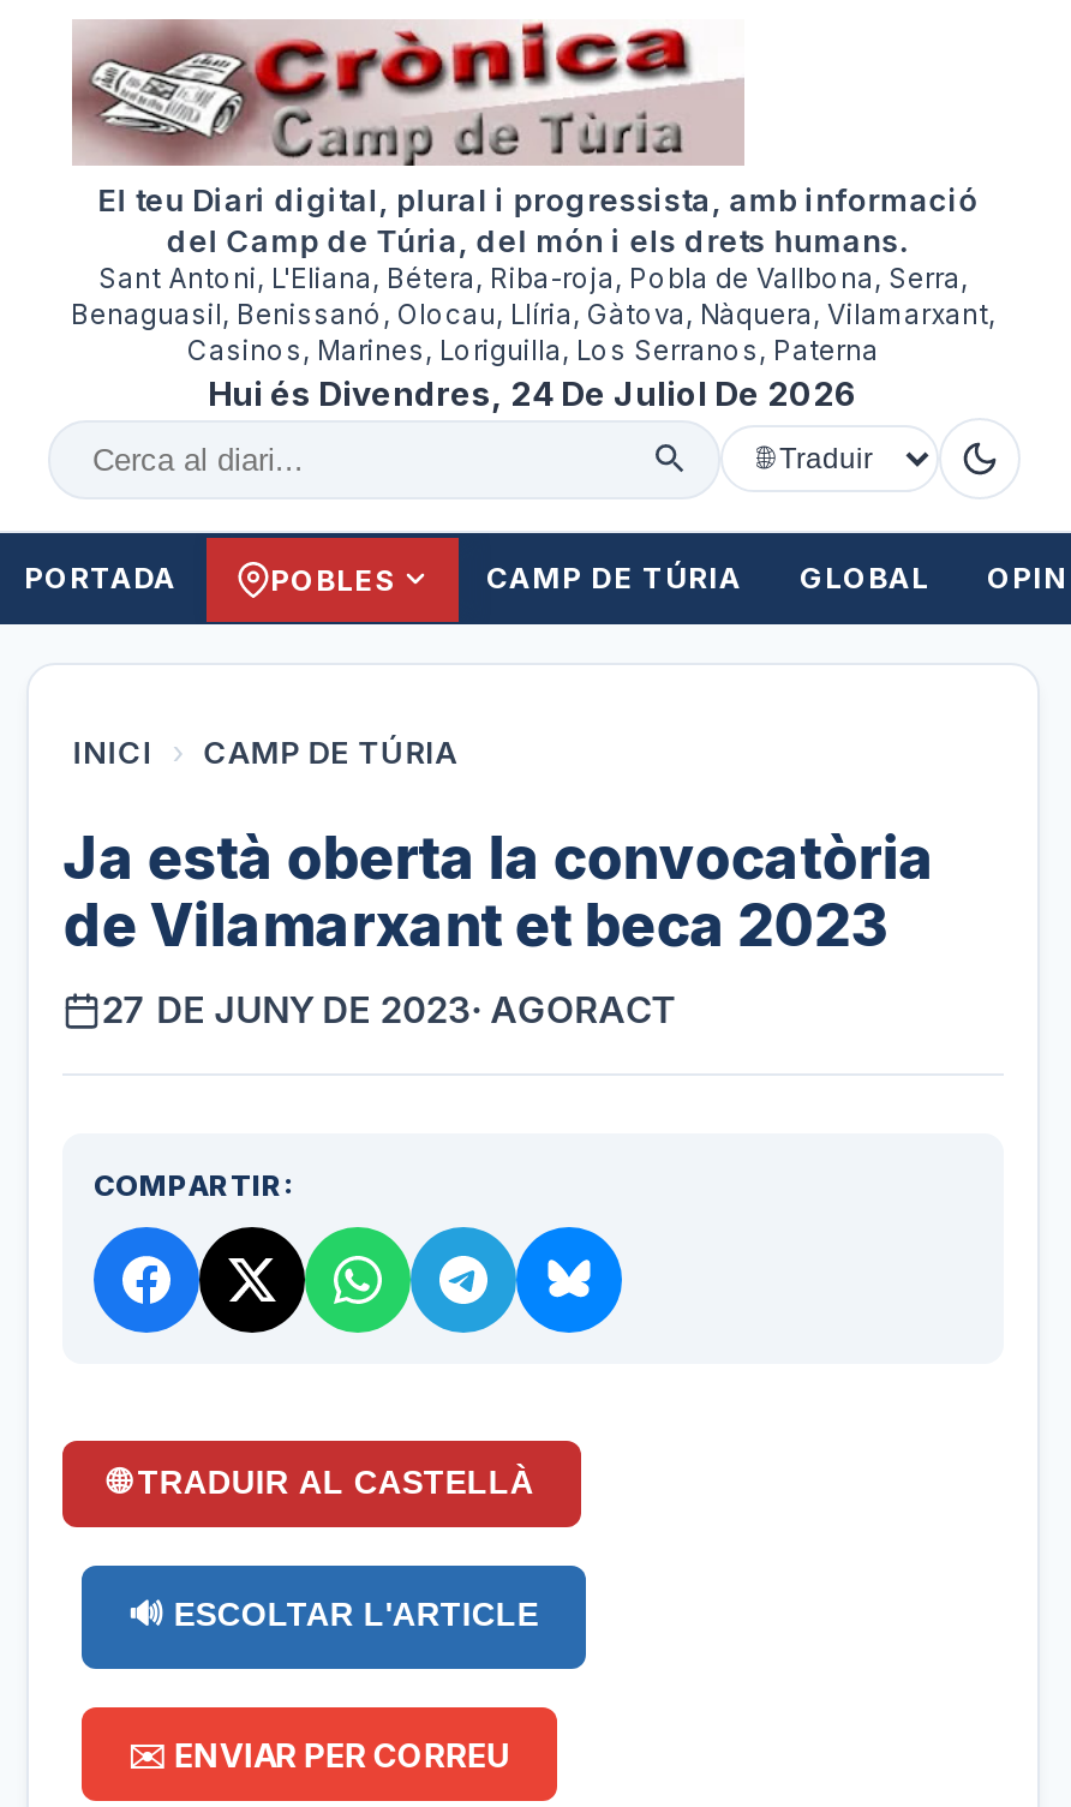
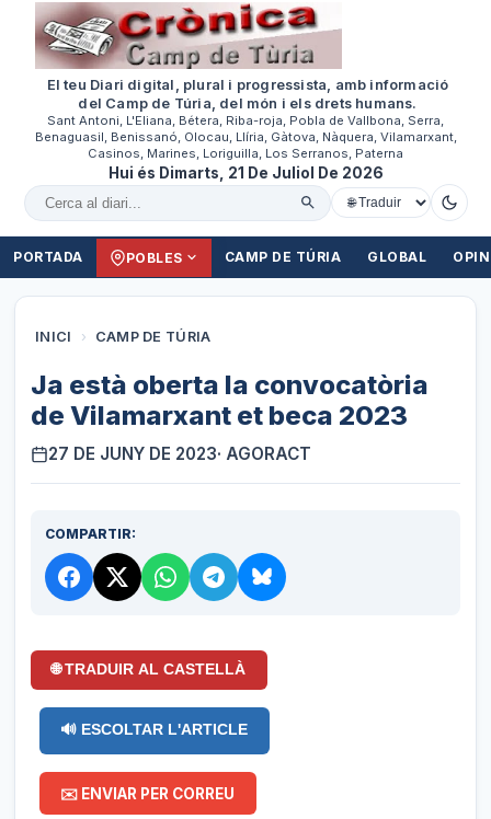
- Hui és Divendres, 24 De Juliol De 2026
+ Hui és Dimarts, 21 De Juliol De 2026
